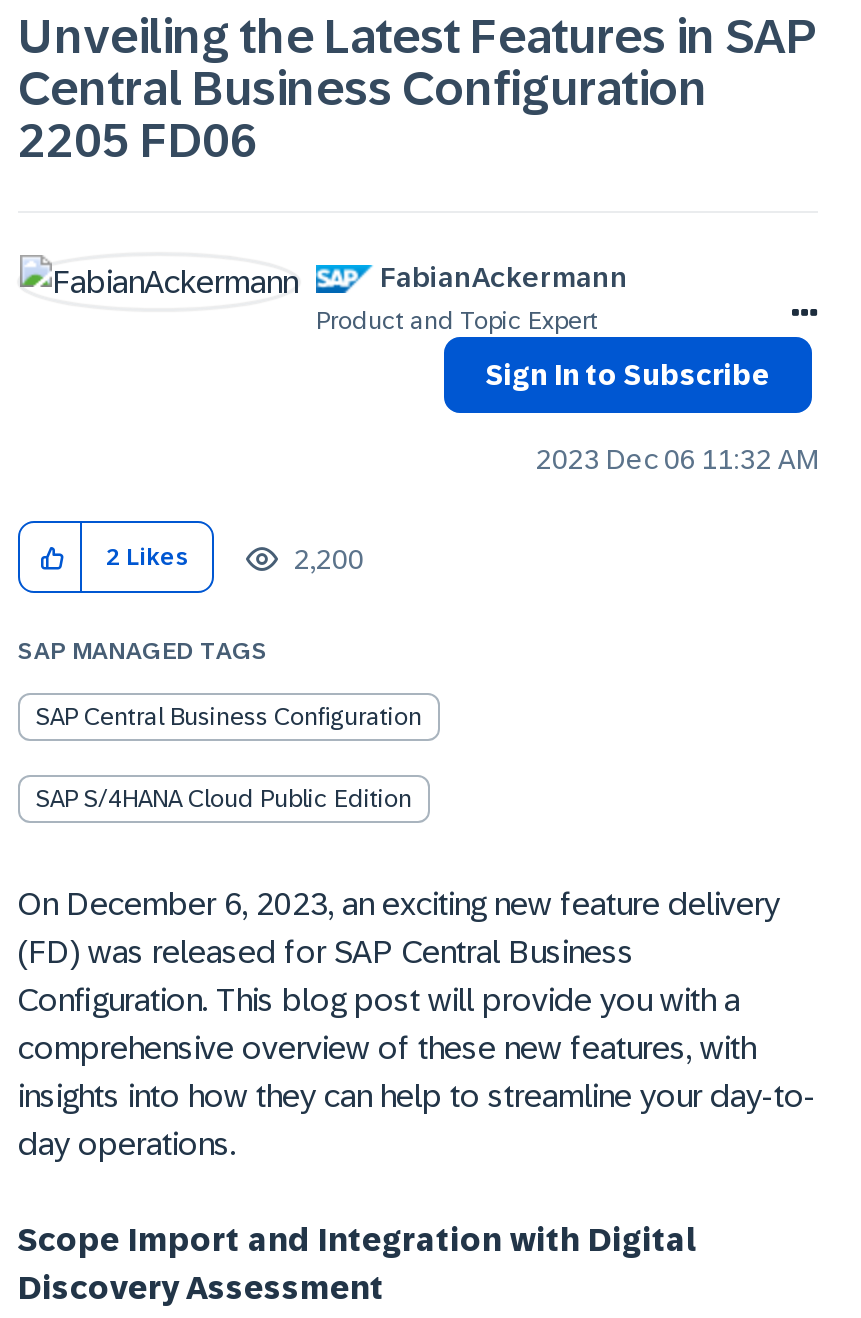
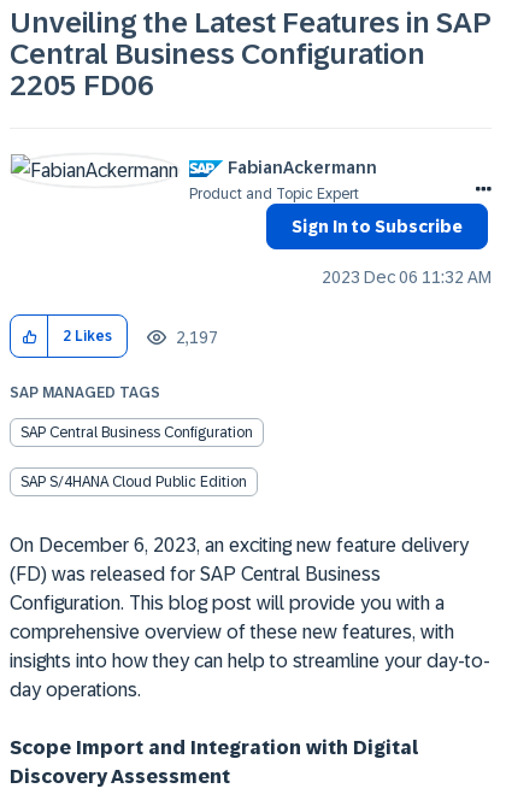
- 2,200
+ 2,197
